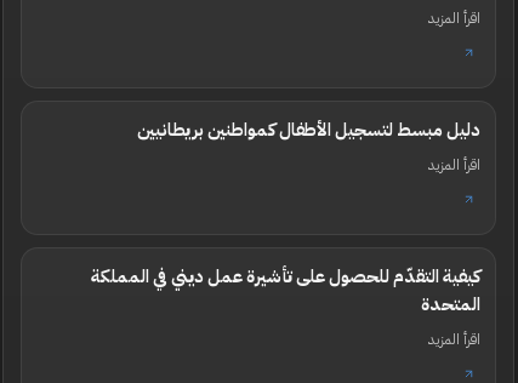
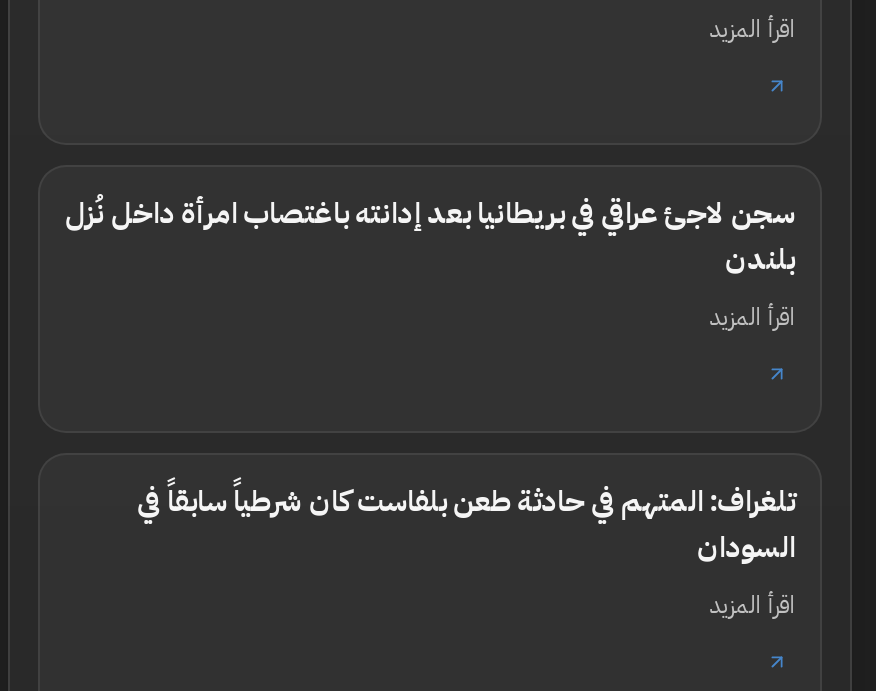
- دليل مبسط لتسجيل الأطفال كمواطنين بريطانيين
+ سجن لاجئ عراقي في بريطانيا بعد إدانته باغتصاب امرأة داخل نُزل
+ بلندن

- كيفية التقدّم للحصول على تأشيرة عمل ديني في المملكة
- المتحدة
+ تلغراف: المتهم في حادثة طعن بلفاست كان شرطياً سابقاً في
+ السودان
